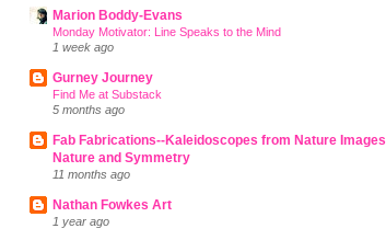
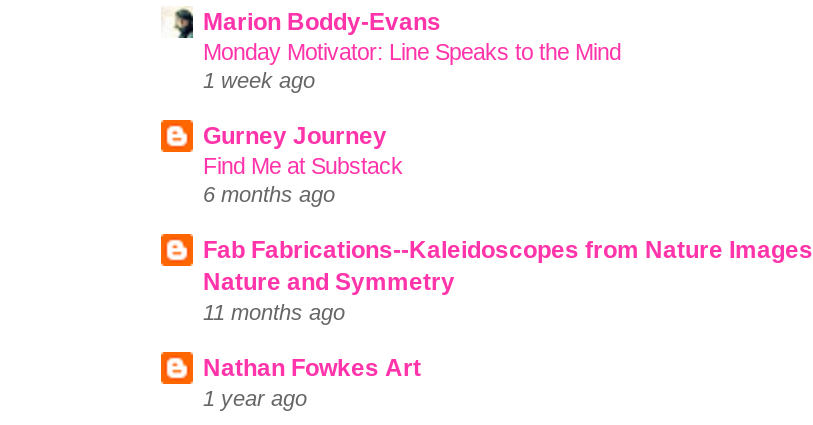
- 5 months ago
+ 6 months ago
